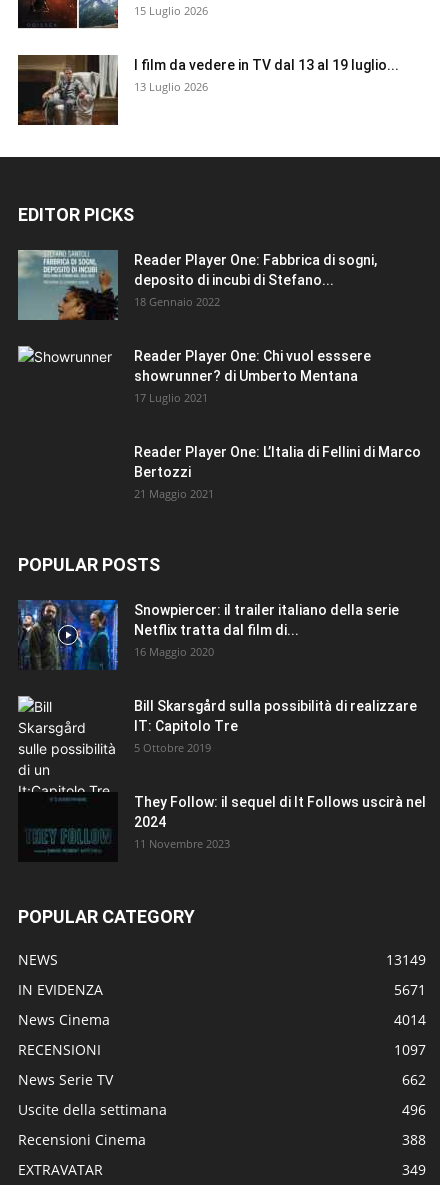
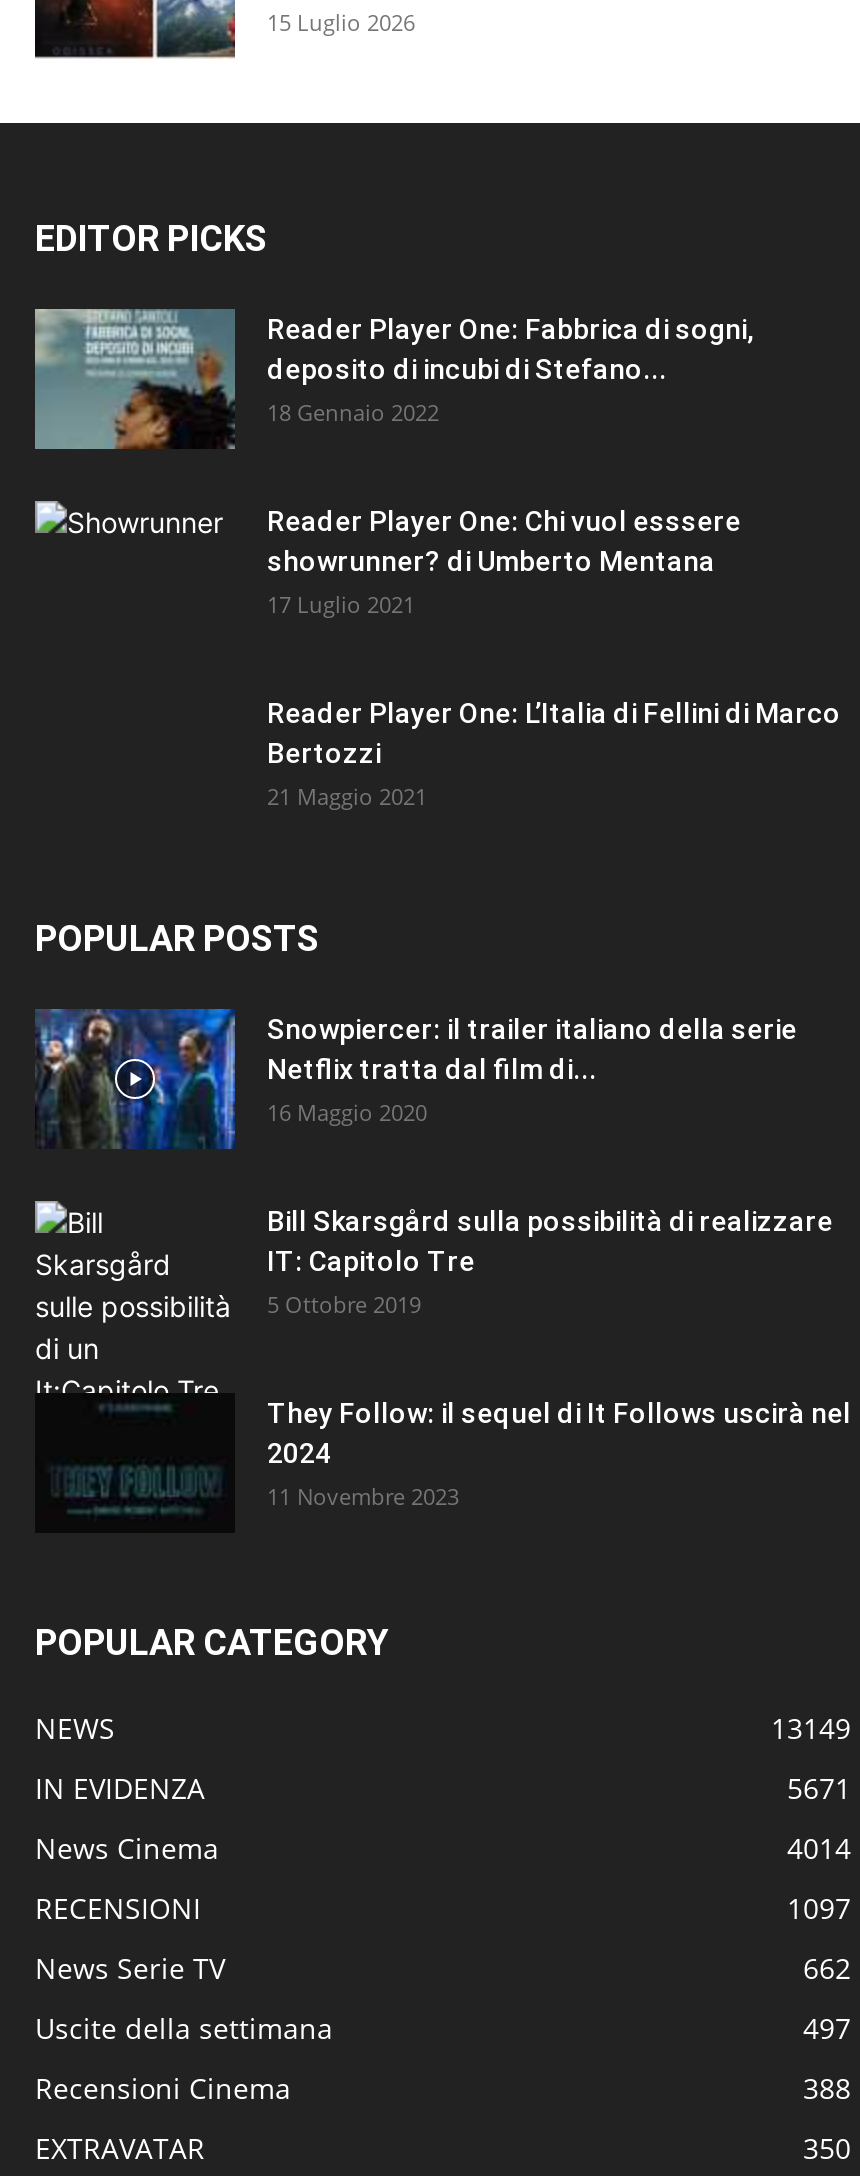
- [image]
- I film da vedere in TV dal 13 al 19 luglio...
- 13 Luglio 2026

- 496
+ 497

- 349
+ 350
